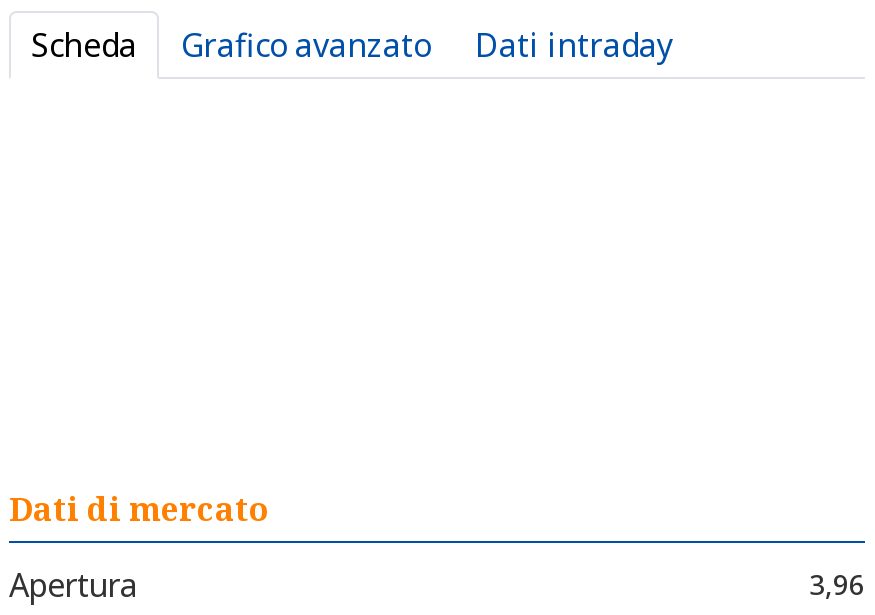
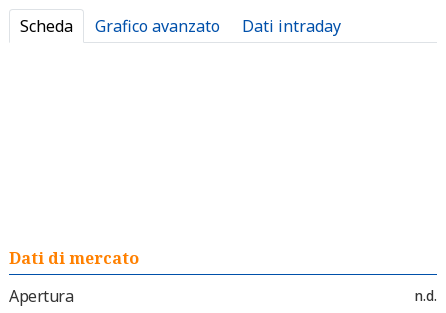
- 3,96
+ n.d.
